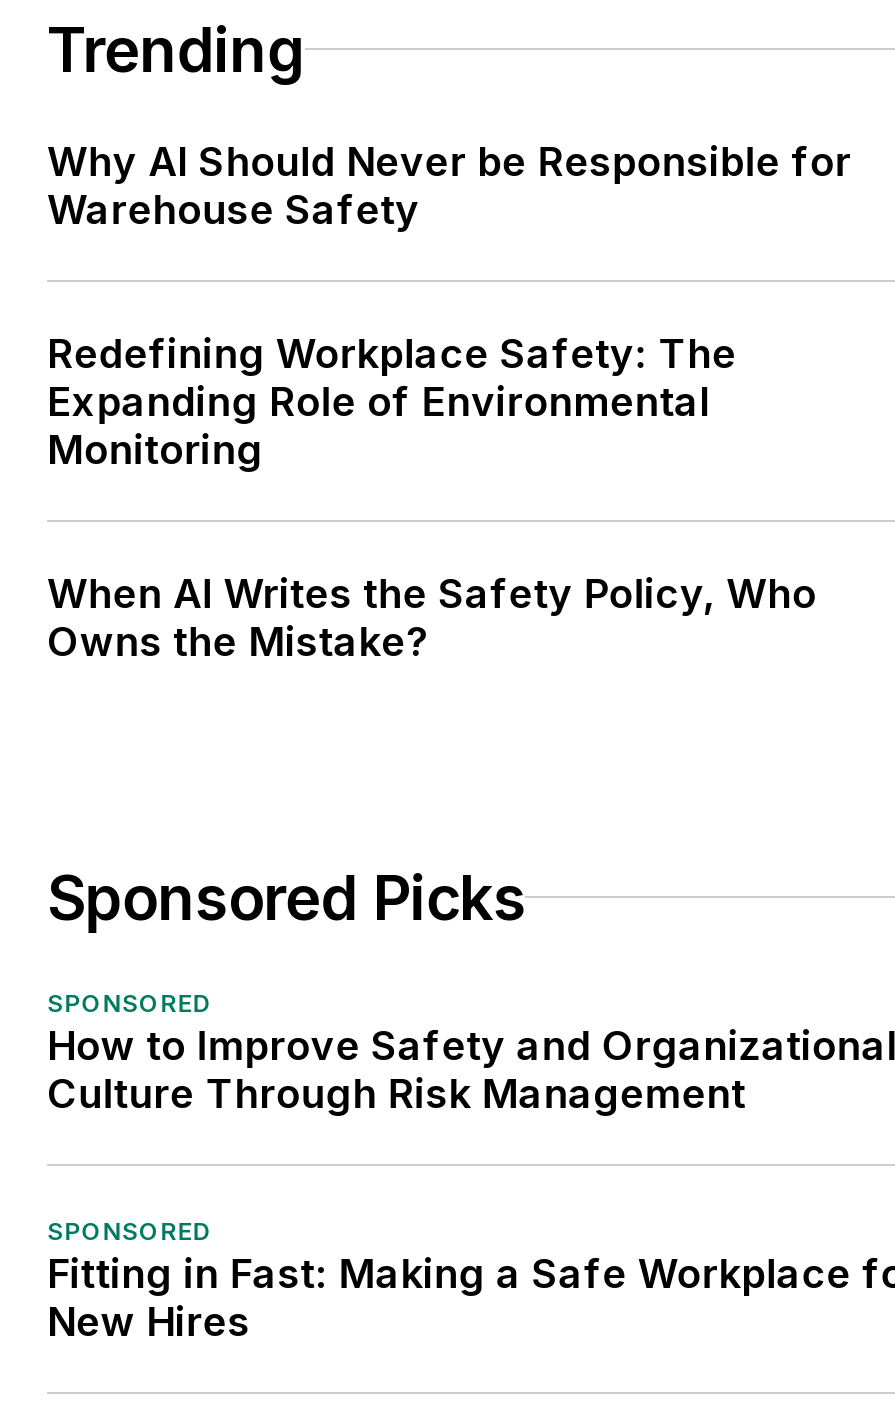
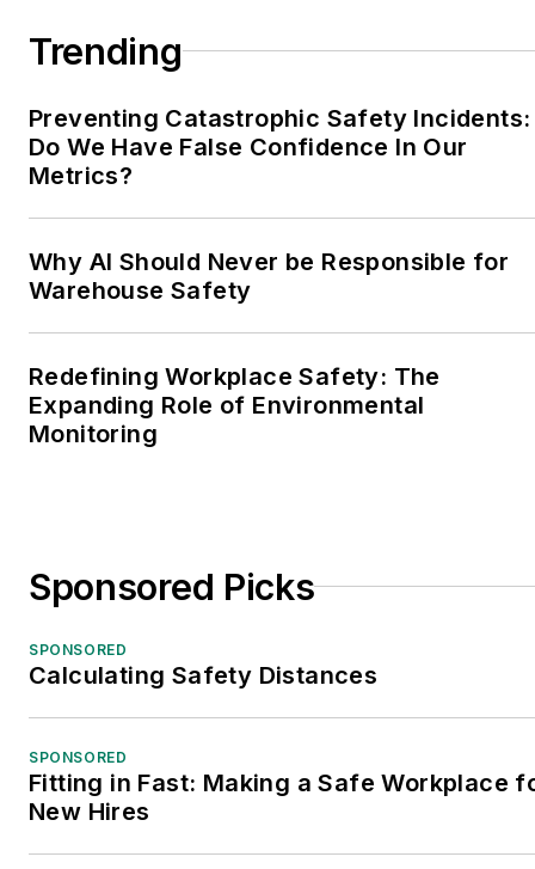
+ Preventing Catastrophic Safety Incidents:
+ Do We Have False Confidence In Our
+ Metrics?

moved down: Why AI Should Never be Responsible for | Warehouse Safety | Redefining Workplace Safety: The | Expanding Role of Environmental | Monitoring

- When AI Writes the Safety Policy, Who
- Owns the Mistake?

moved down: Sponsored Picks | SPONSORED

- How to Improve Safety and Organizational
- Culture Through Risk Management
+ Calculating Safety Distances
